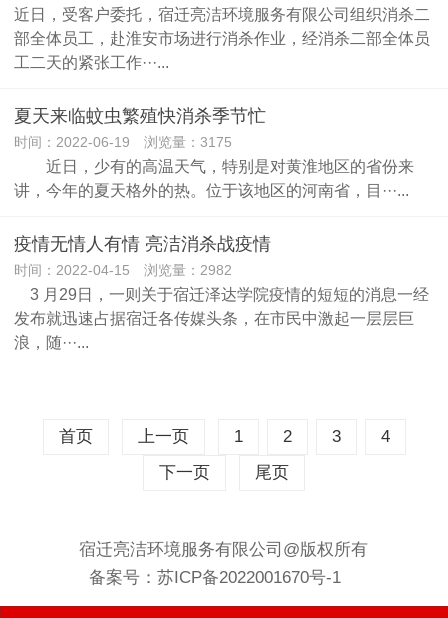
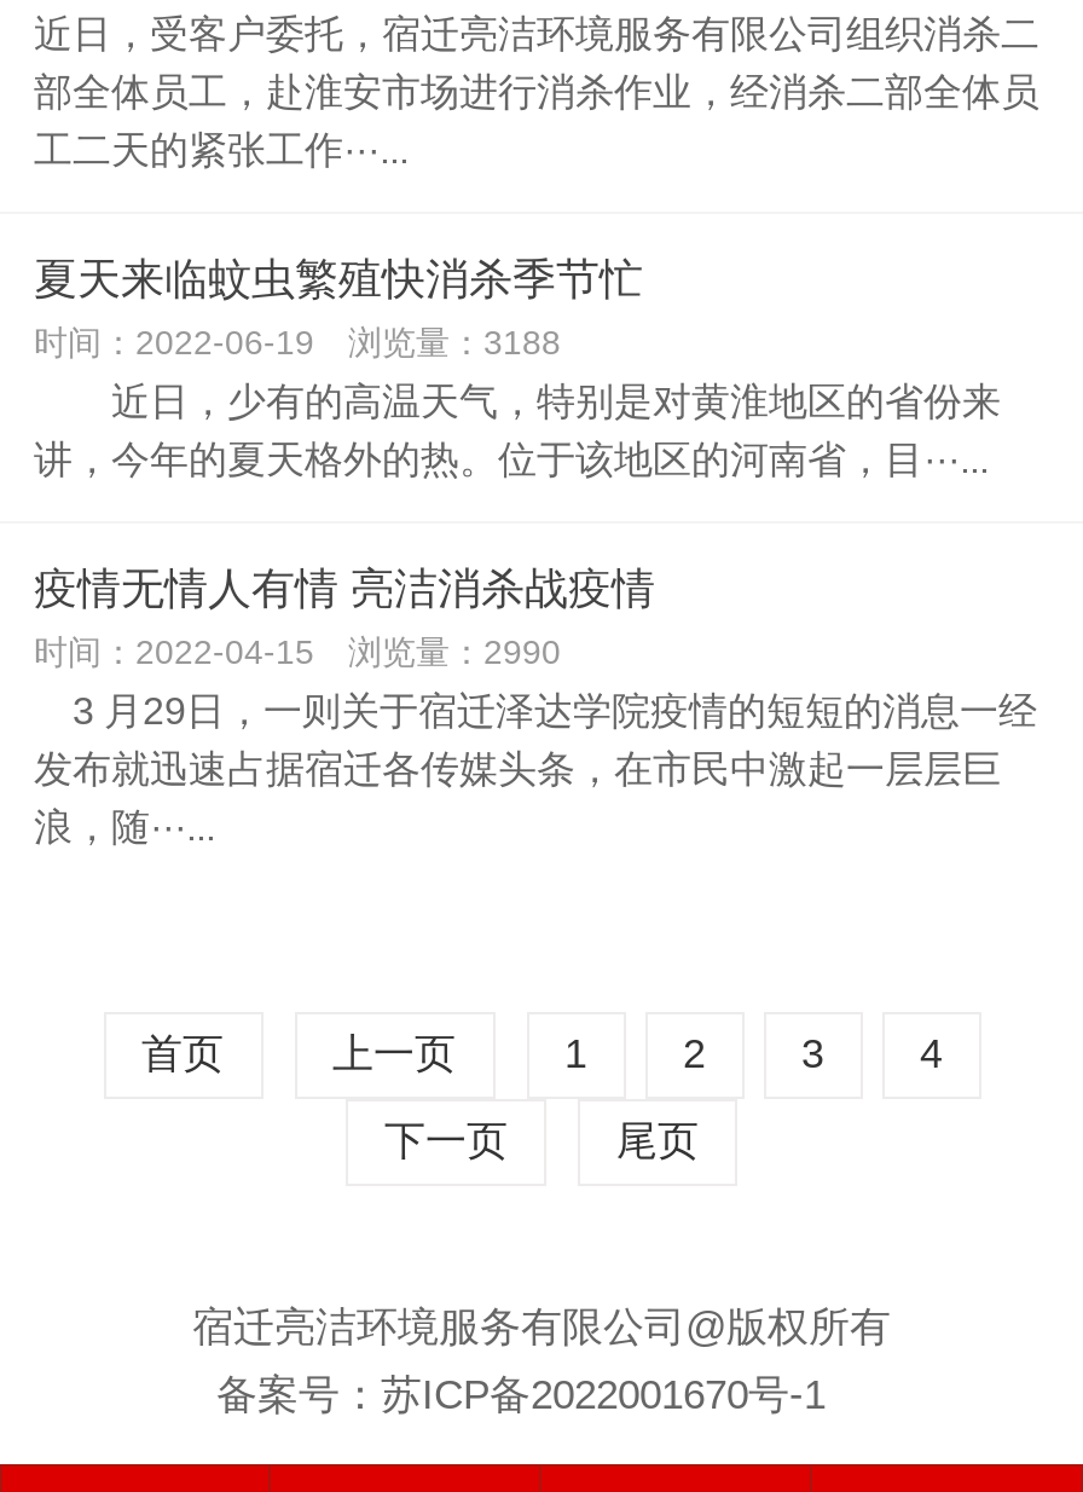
- 时间：2022-06-19 浏览量：3175
+ 时间：2022-06-19 浏览量：3188

- 时间：2022-04-15 浏览量：2982
+ 时间：2022-04-15 浏览量：2990
